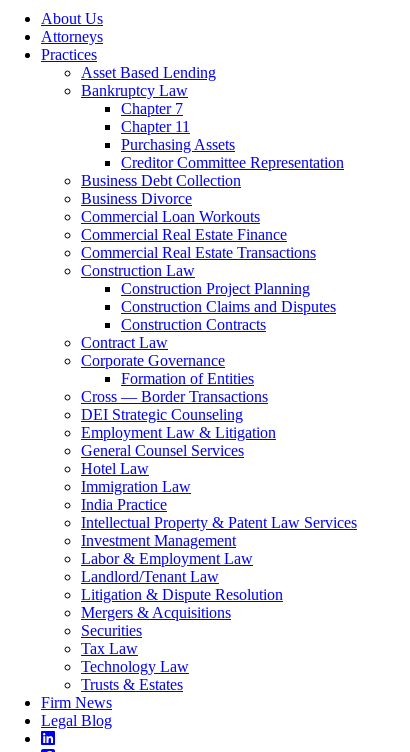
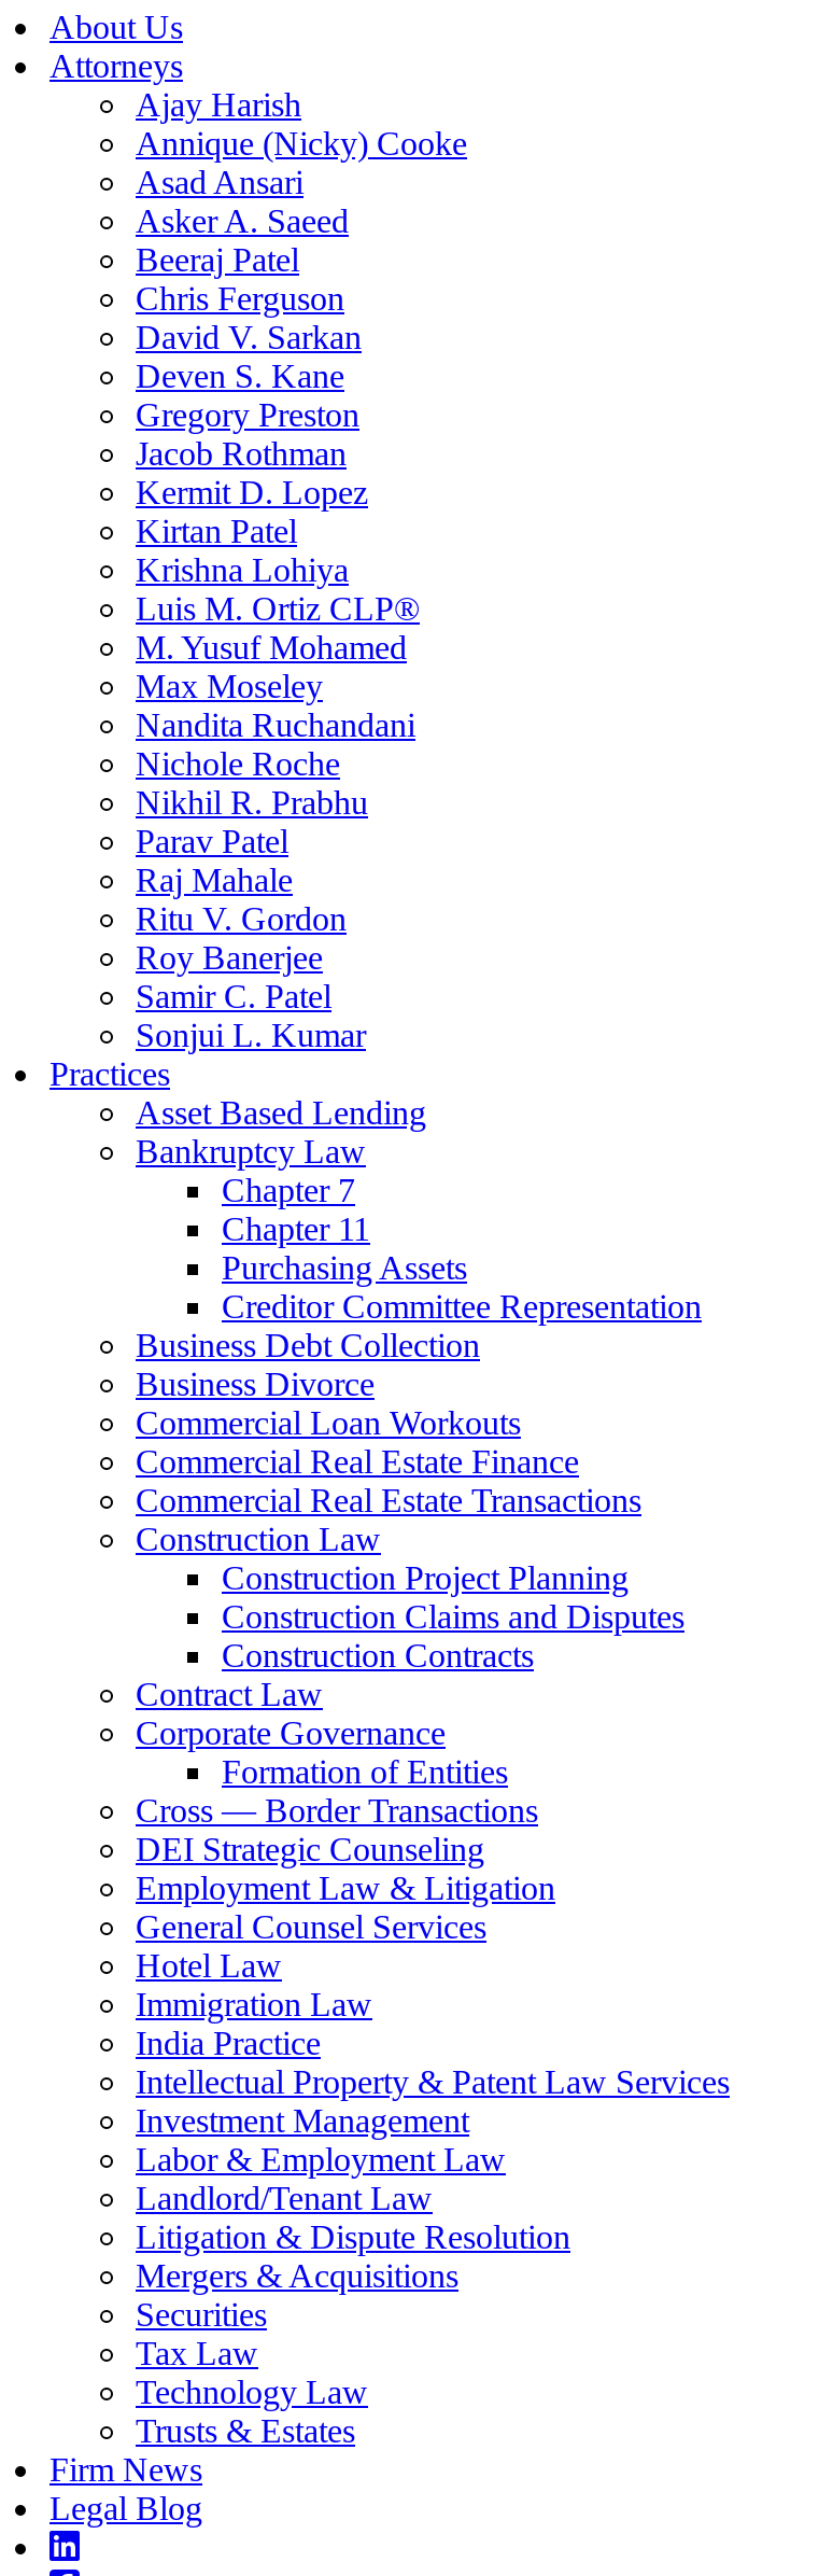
+ Ajay Harish
+ Annique (Nicky) Cooke
+ Asad Ansari
+ Asker A. Saeed
+ Beeraj Patel
+ Chris Ferguson
+ David V. Sarkan
+ Deven S. Kane
+ Gregory Preston
+ Jacob Rothman
+ Kermit D. Lopez
+ Kirtan Patel
+ Krishna Lohiya
+ Luis M. Ortiz CLP®
+ M. Yusuf Mohamed
+ Max Moseley
+ Nandita Ruchandani
+ Nichole Roche
+ Nikhil R. Prabhu
+ Parav Patel
+ Raj Mahale
+ Ritu V. Gordon
+ Roy Banerjee
+ Samir C. Patel
+ Sonjui L. Kumar
